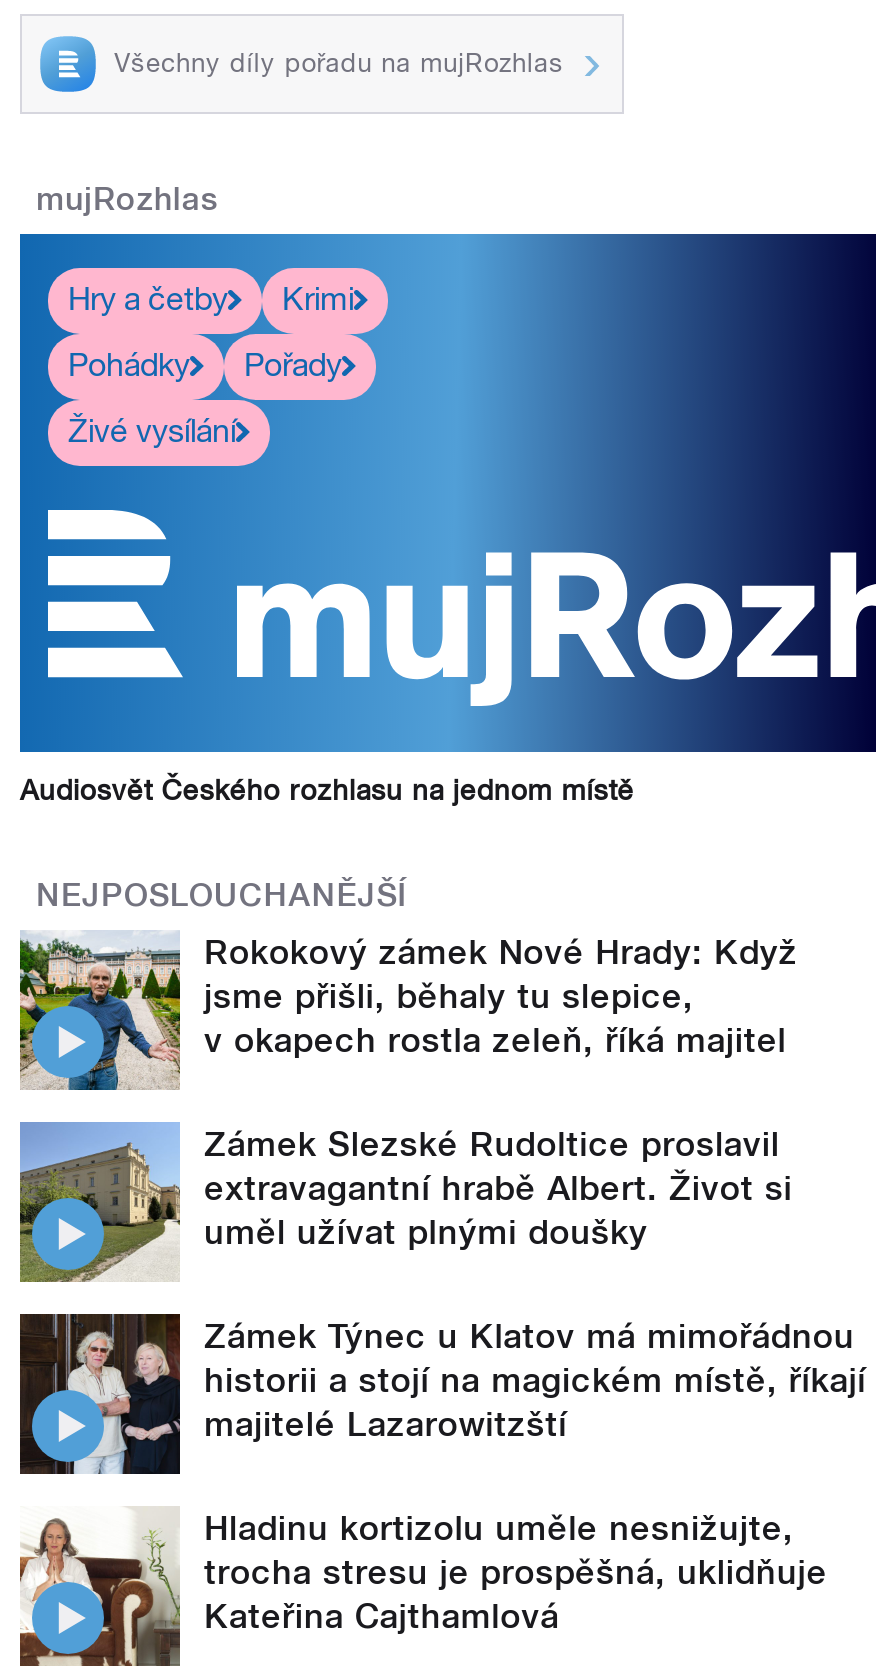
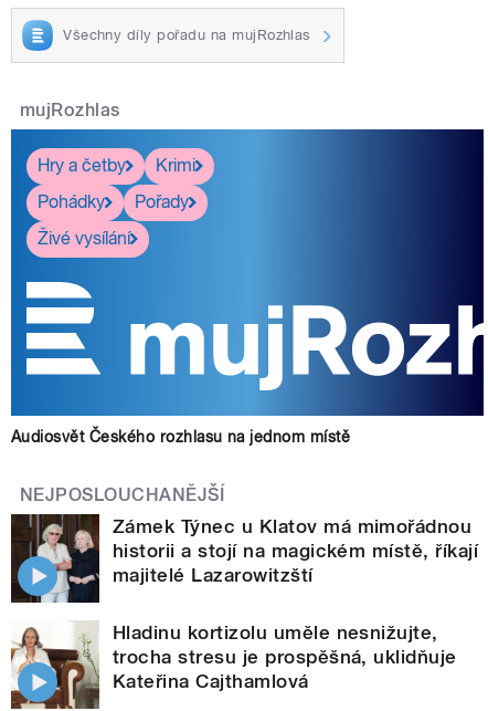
- [image]
- Rokokový zámek Nové Hrady: Když
- jsme přišli, běhaly tu slepice,
- v okapech rostla zeleň, říká majitel
- Zámek Slezské Rudoltice proslavil
- extravagantní hrabě Albert. Život si
- uměl užívat plnými doušky

- [image]
